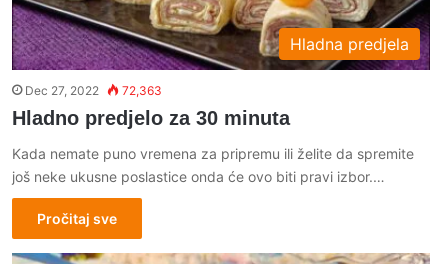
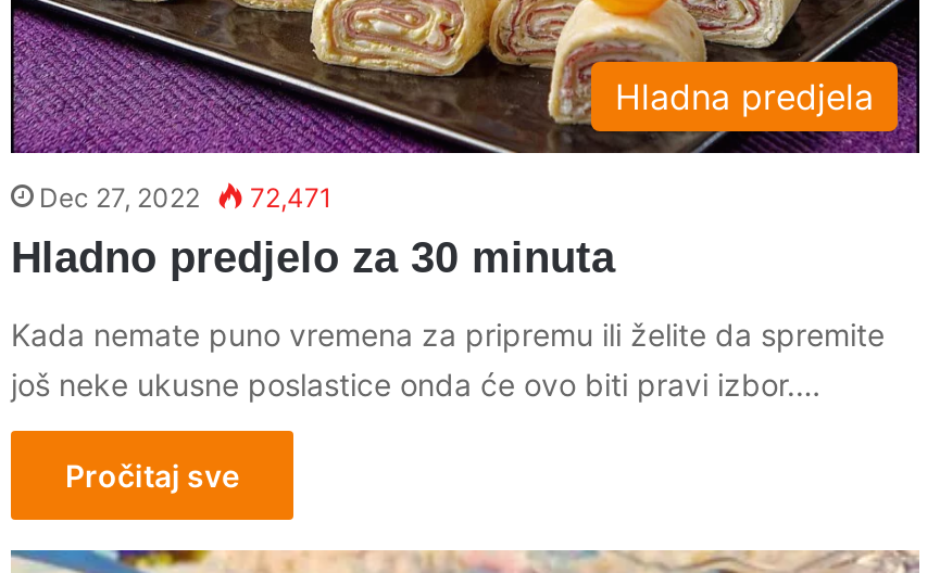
- Dec 27, 2022 72,363
+ Dec 27, 2022 72,471
